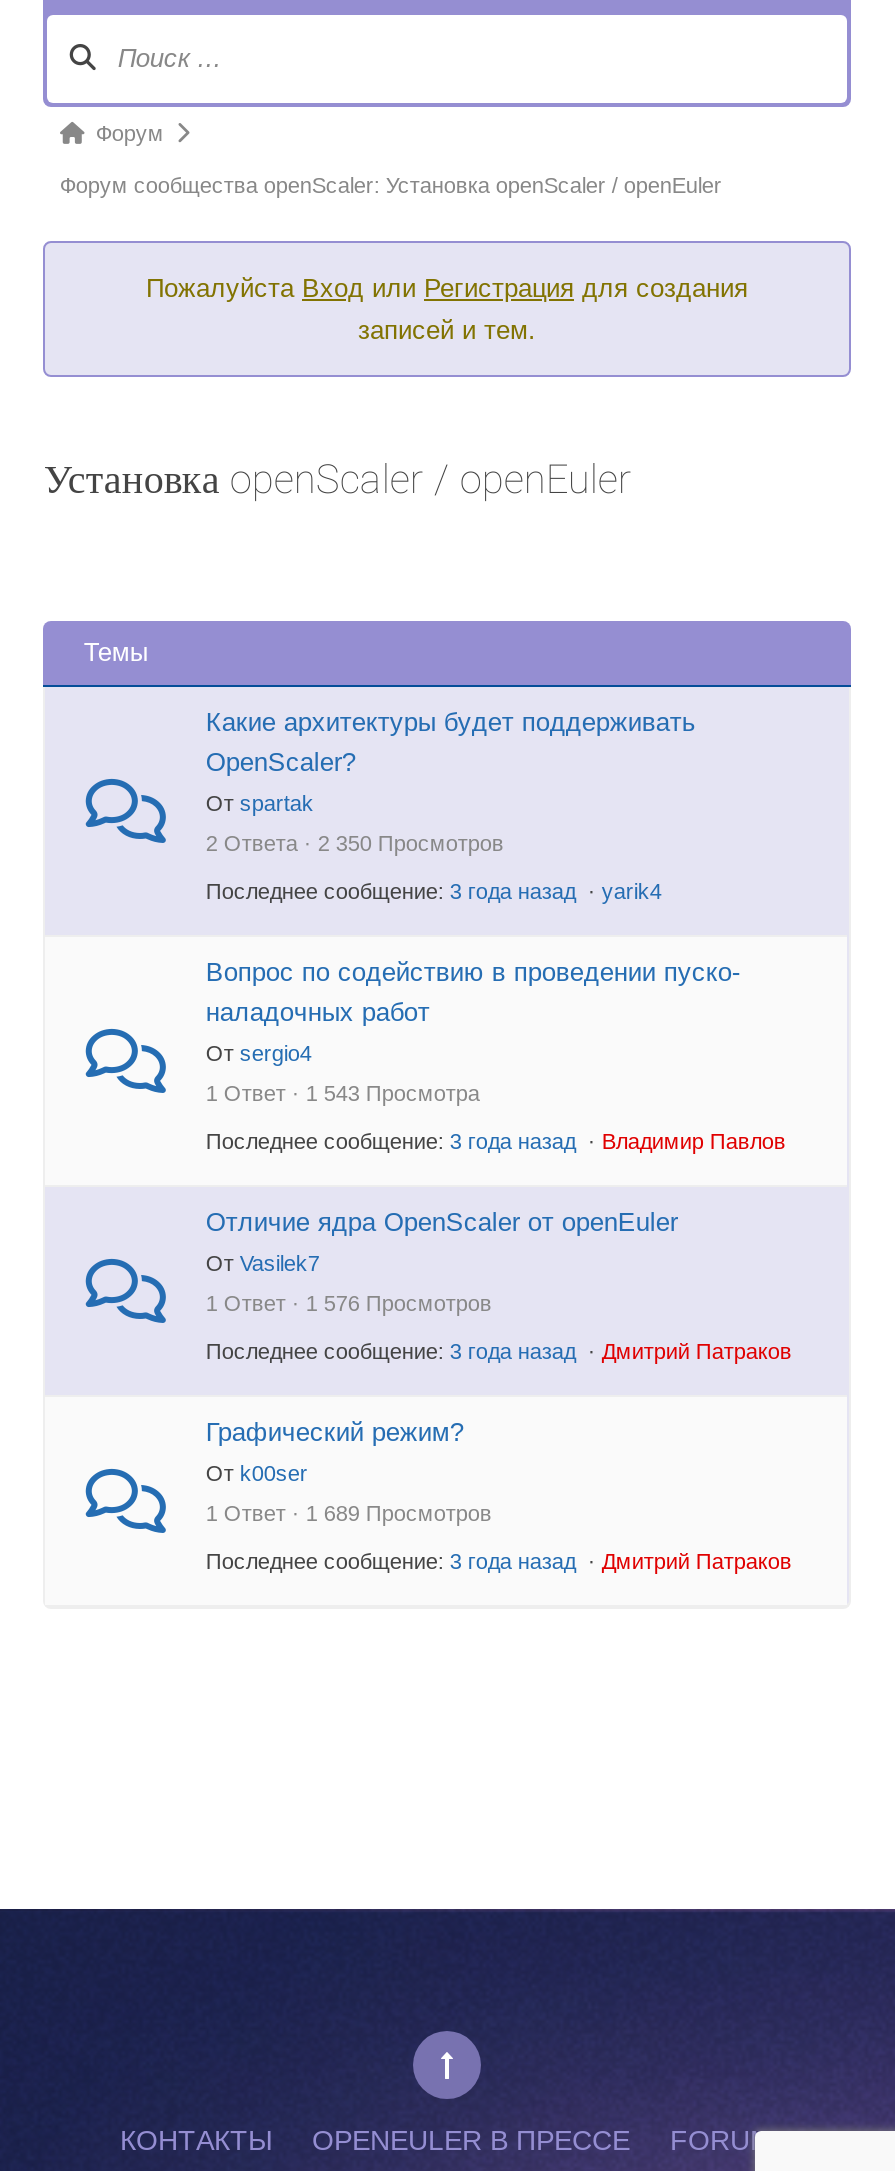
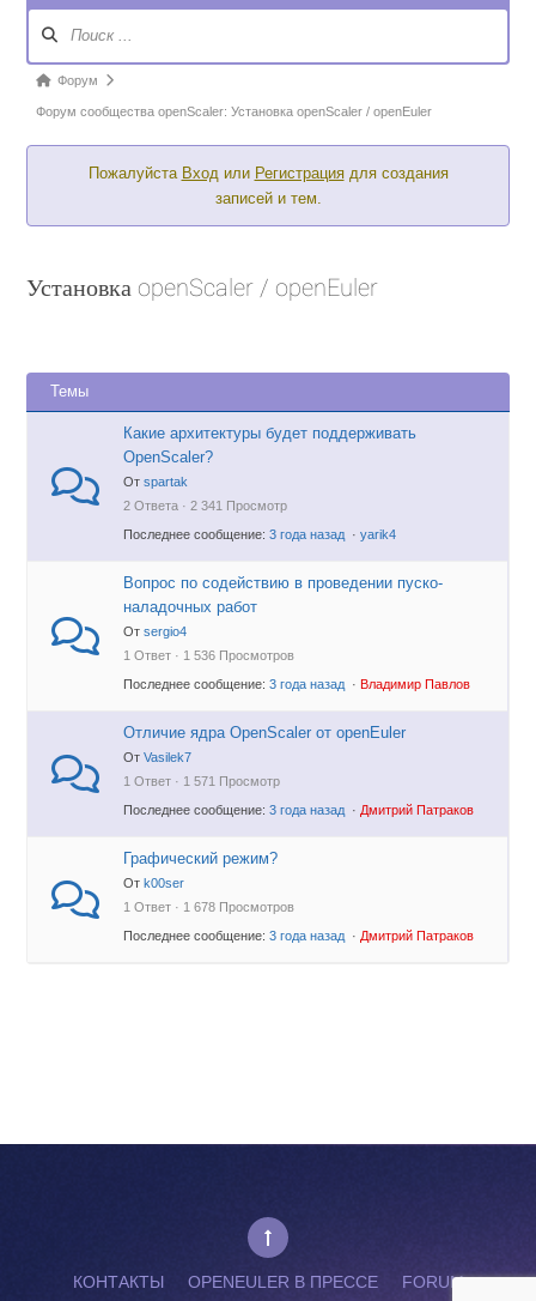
- 2 Ответа · 2 350 Просмотров
+ 2 Ответа · 2 341 Просмотр

- 1 Ответ · 1 543 Просмотра
+ 1 Ответ · 1 536 Просмотров

- 1 Ответ · 1 576 Просмотров
+ 1 Ответ · 1 571 Просмотр

- 1 Ответ · 1 689 Просмотров
+ 1 Ответ · 1 678 Просмотров
